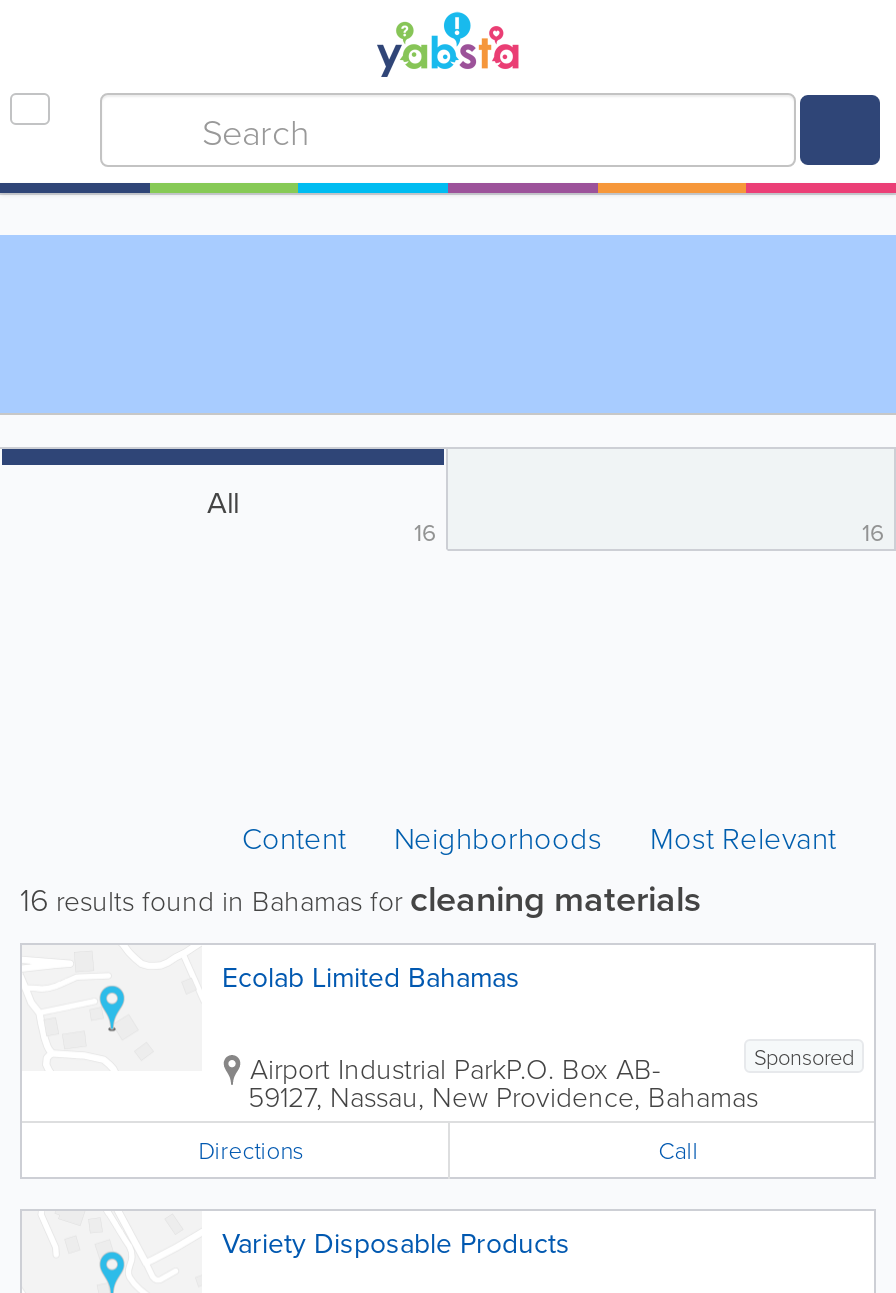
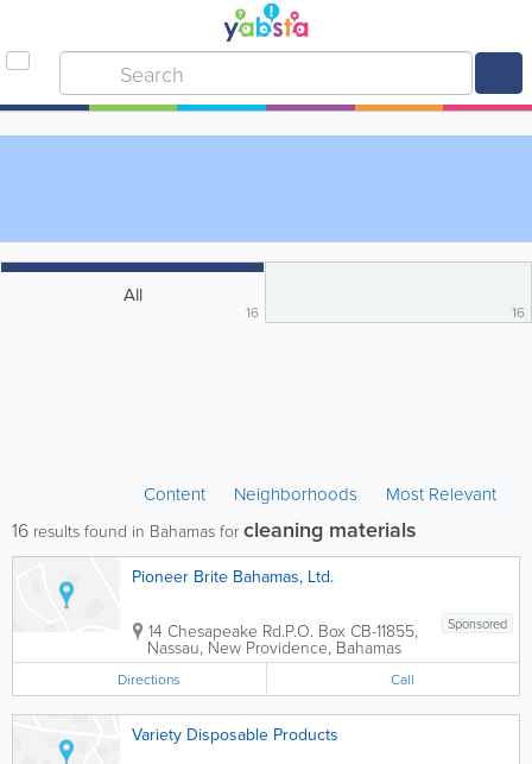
- Ecolab Limited Bahamas
+ Pioneer Brite Bahamas, Ltd.

- Airport Industrial ParkP.O. Box AB-
- 59127,Nassau,New Providence,Bahamas
+ 14 Chesapeake Rd.P.O. Box CB-11855,
+ Nassau,New Providence,Bahamas
